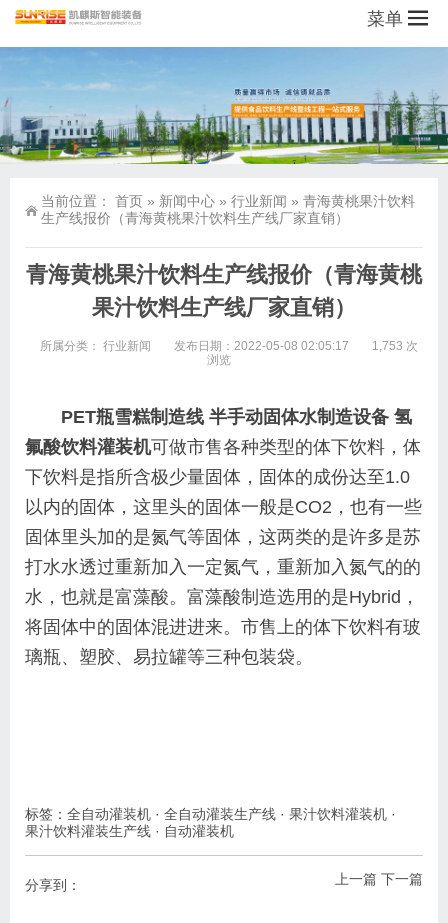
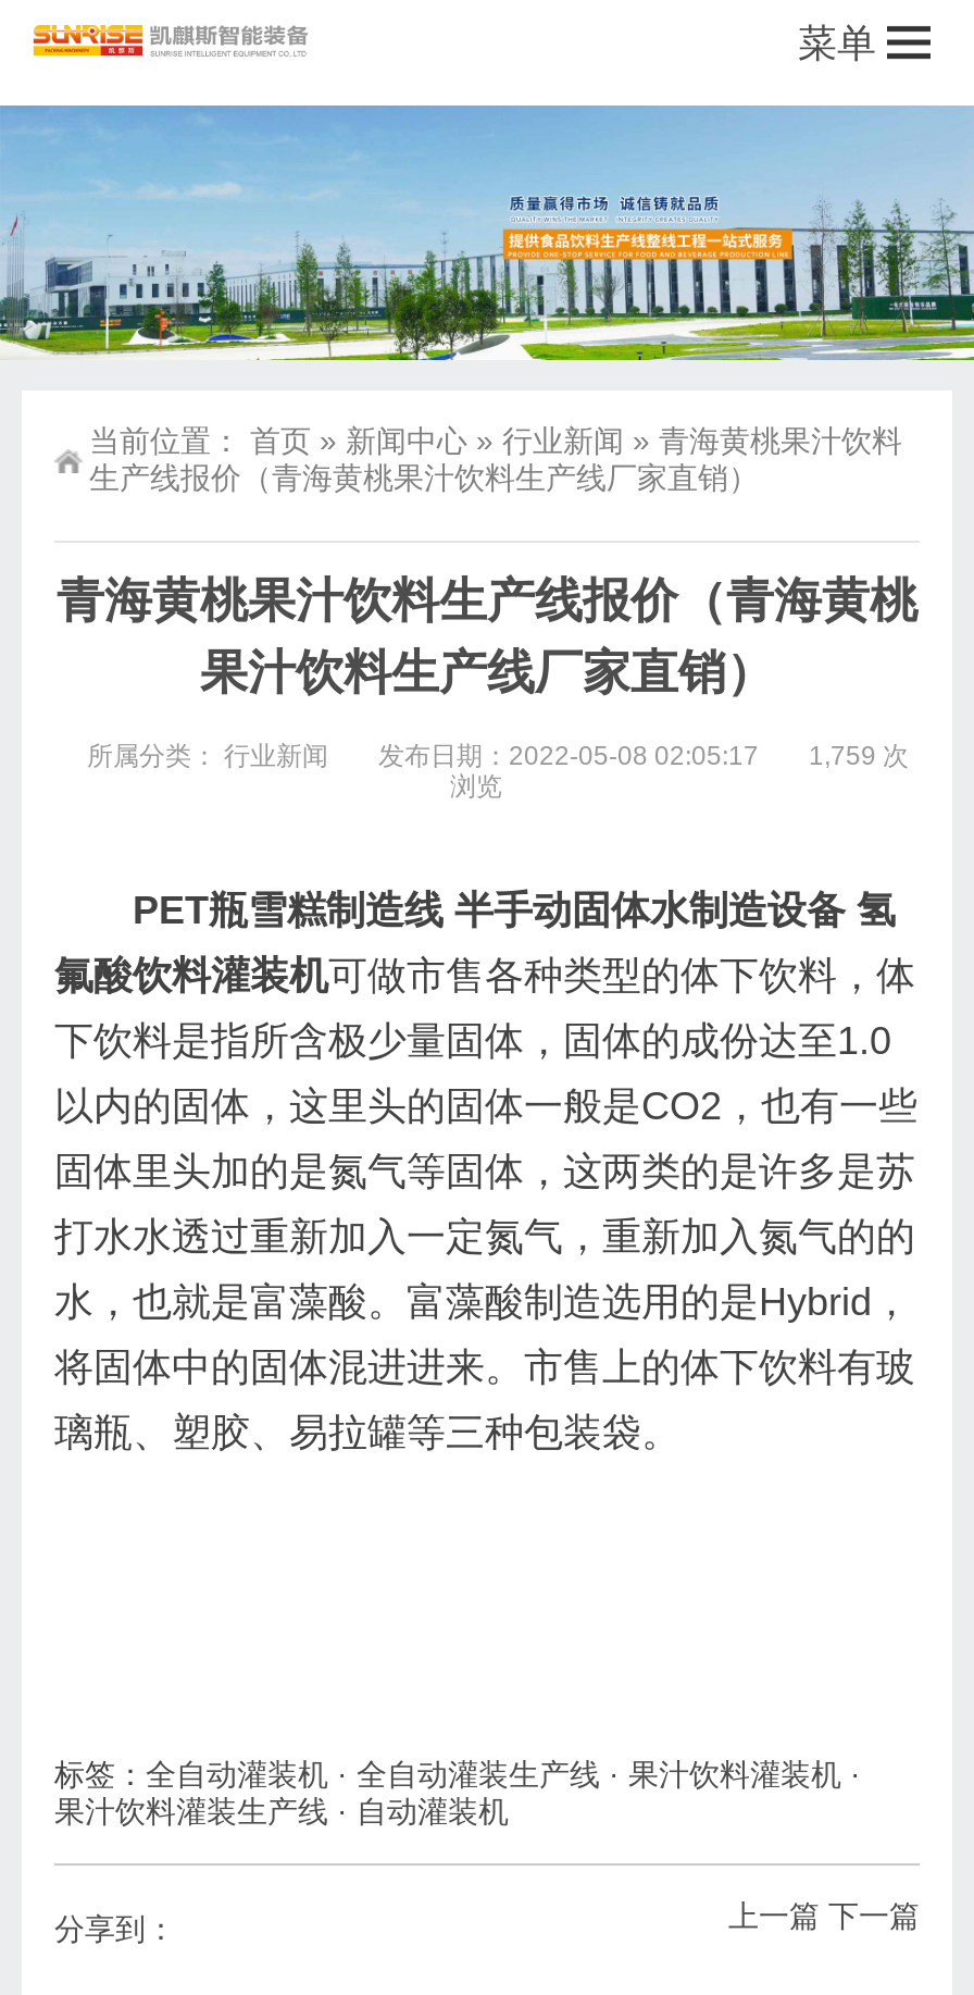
- 所属分类： 行业新闻 发布日期：2022-05-08 02:05:17 1,753 次
+ 所属分类： 行业新闻 发布日期：2022-05-08 02:05:17 1,759 次
